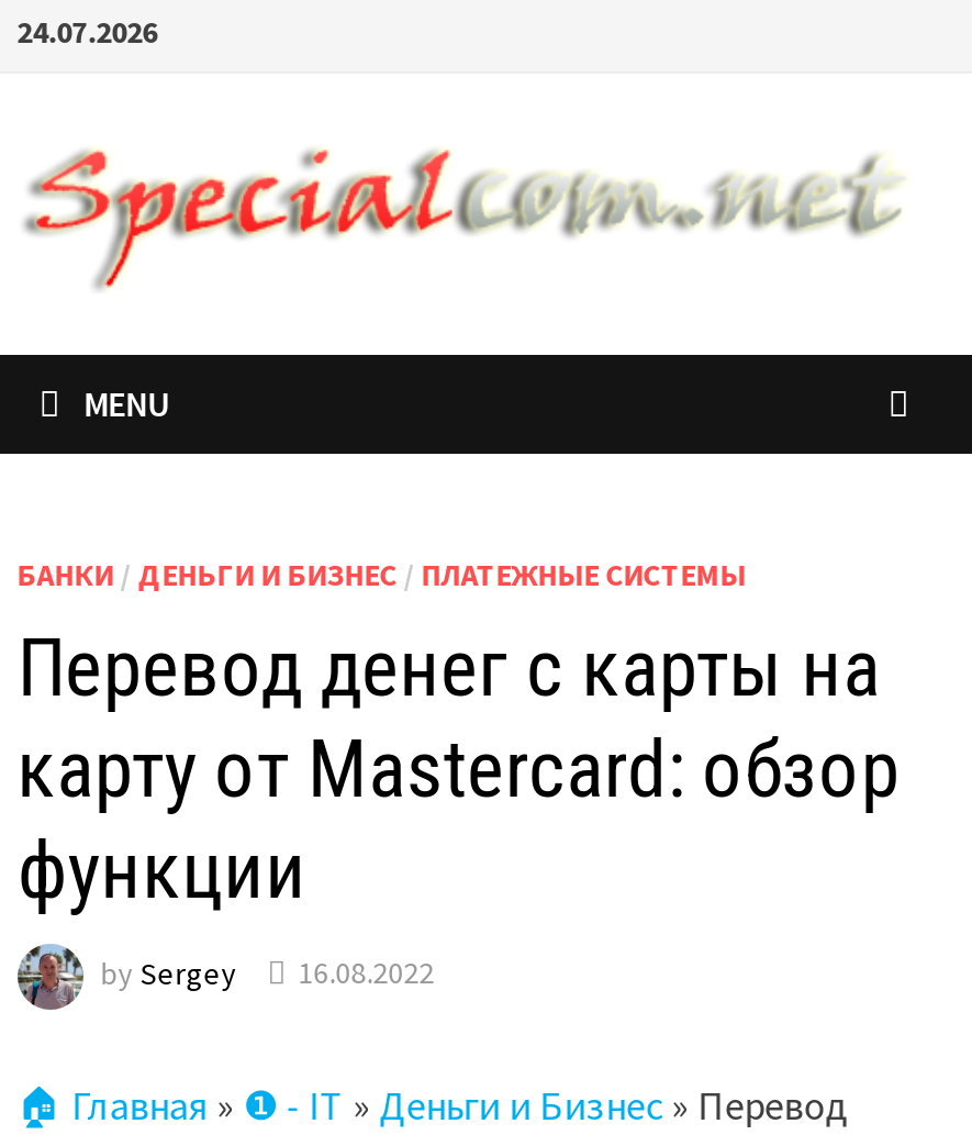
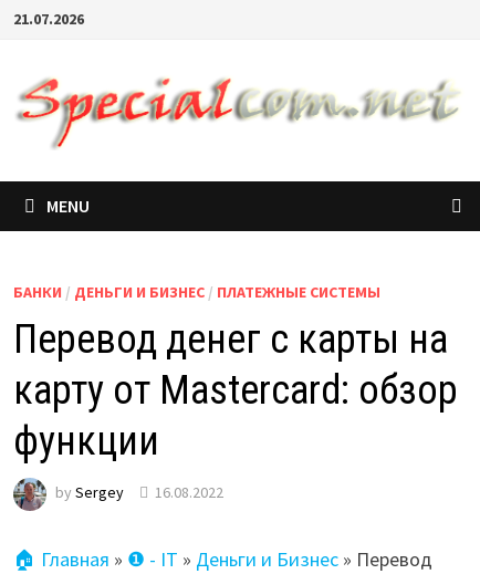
- 24.07.2026
+ 21.07.2026
